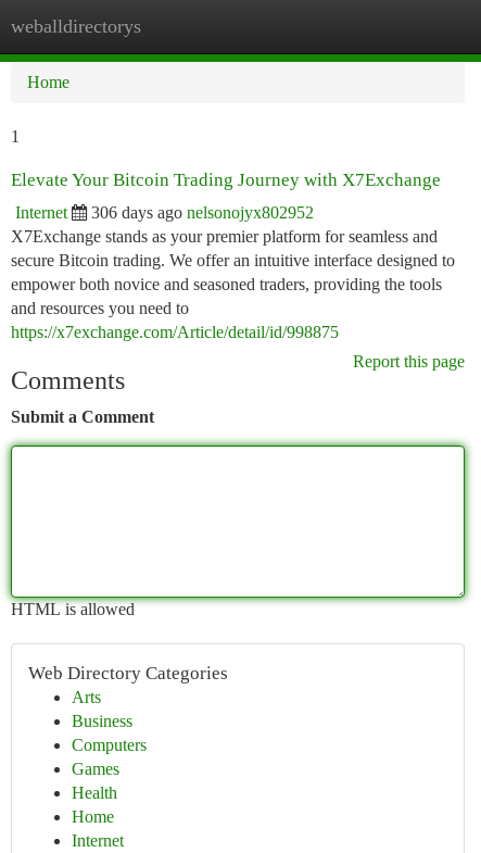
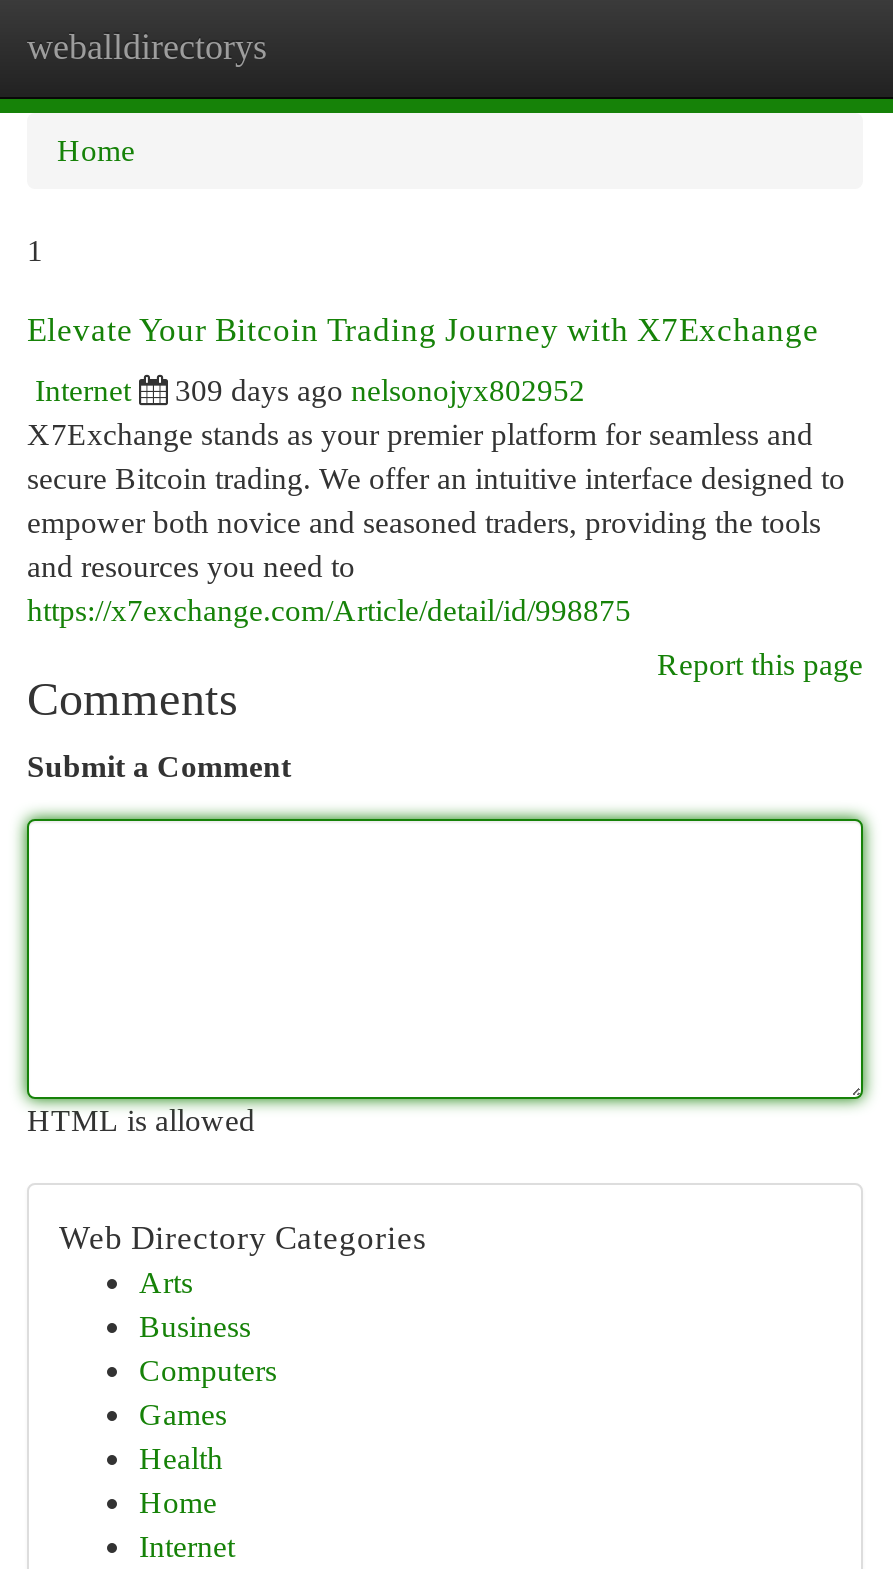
- 306 days ago nelsonojyx802952
+ 309 days ago nelsonojyx802952
